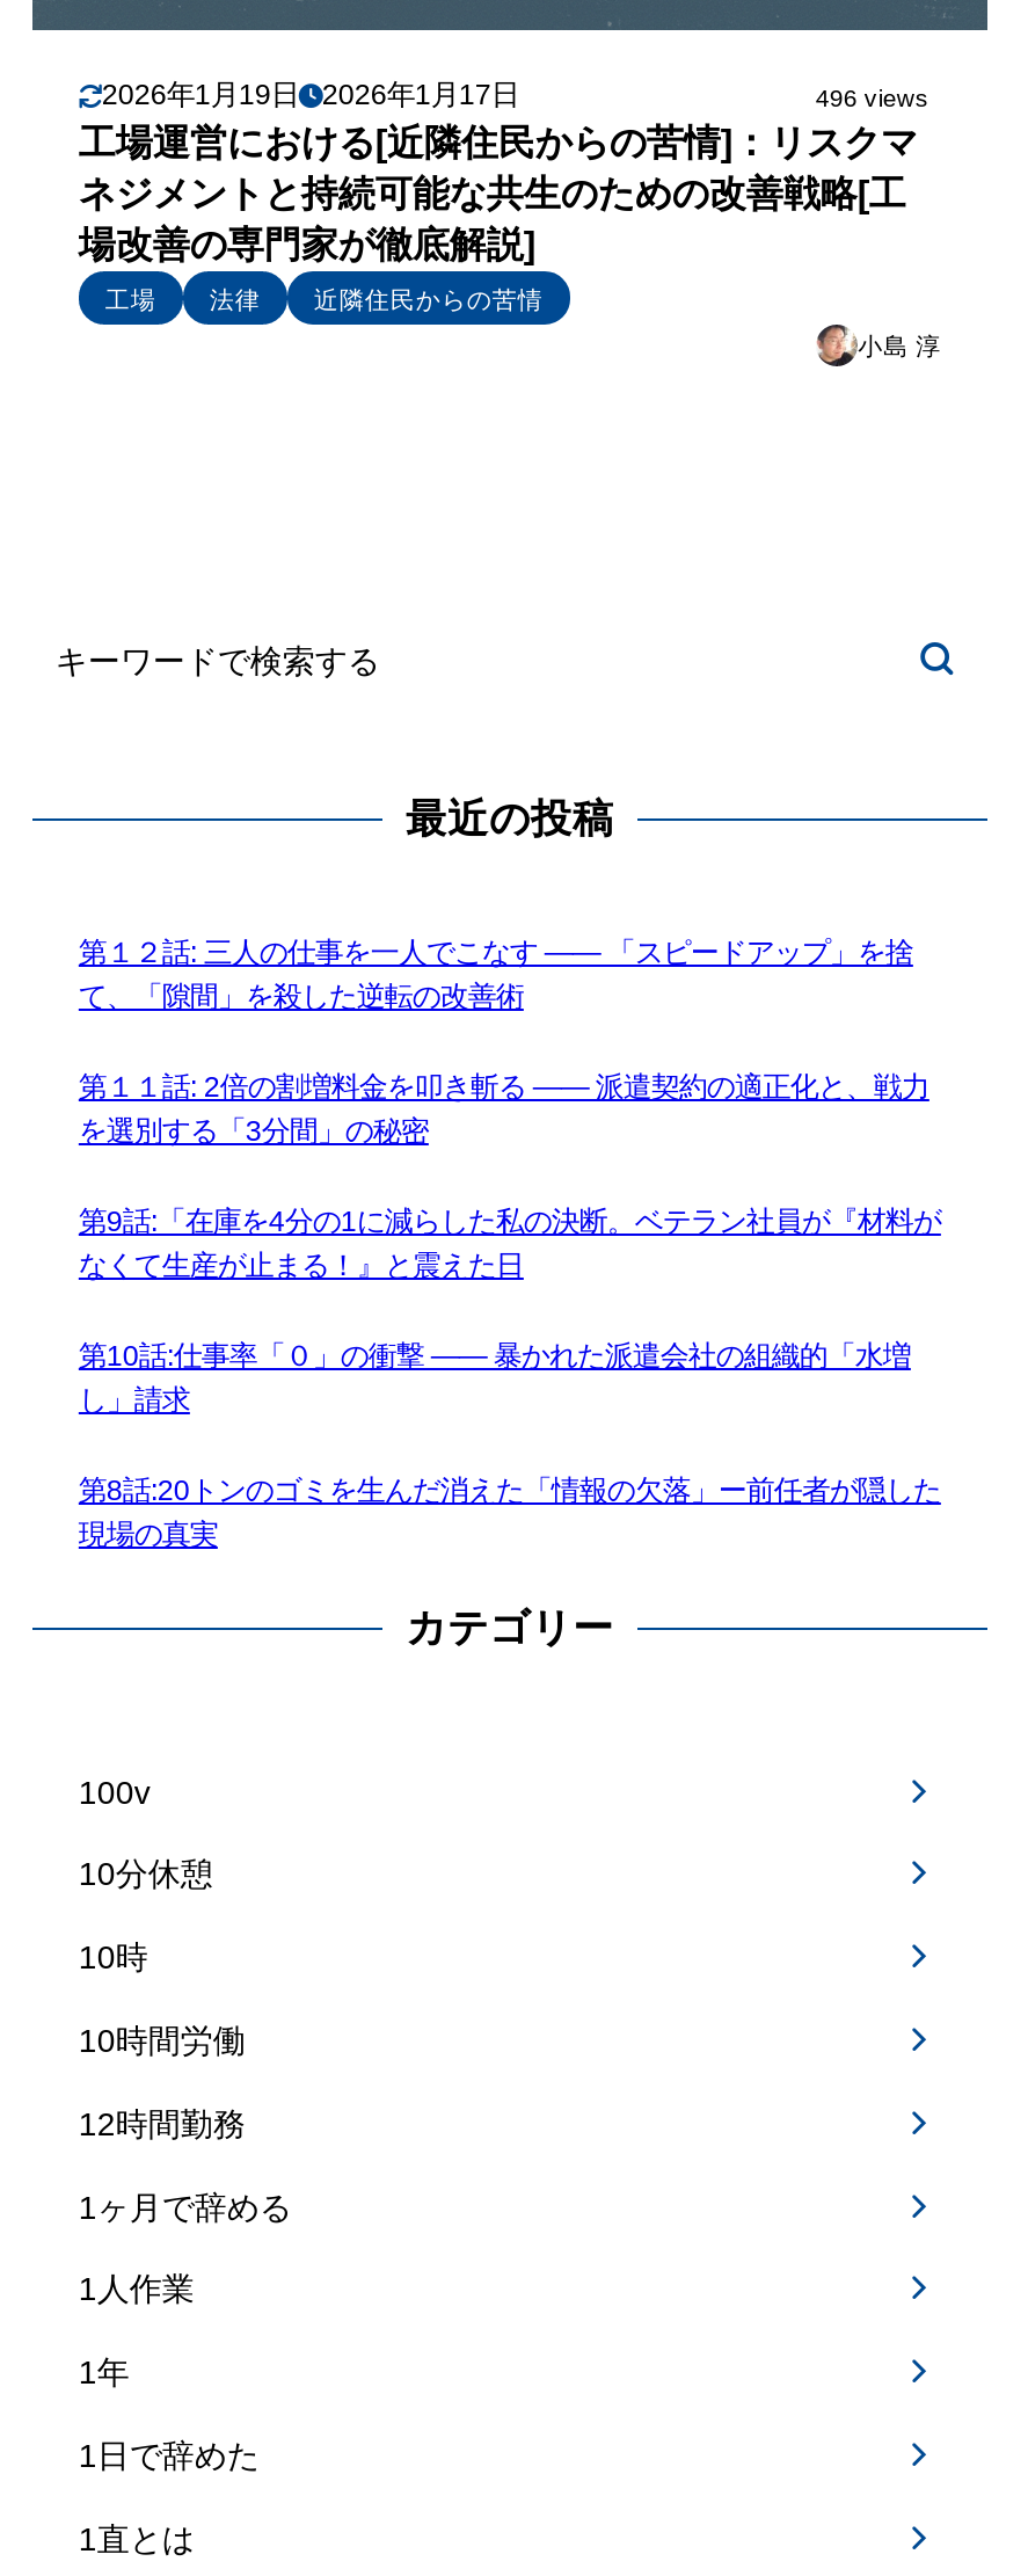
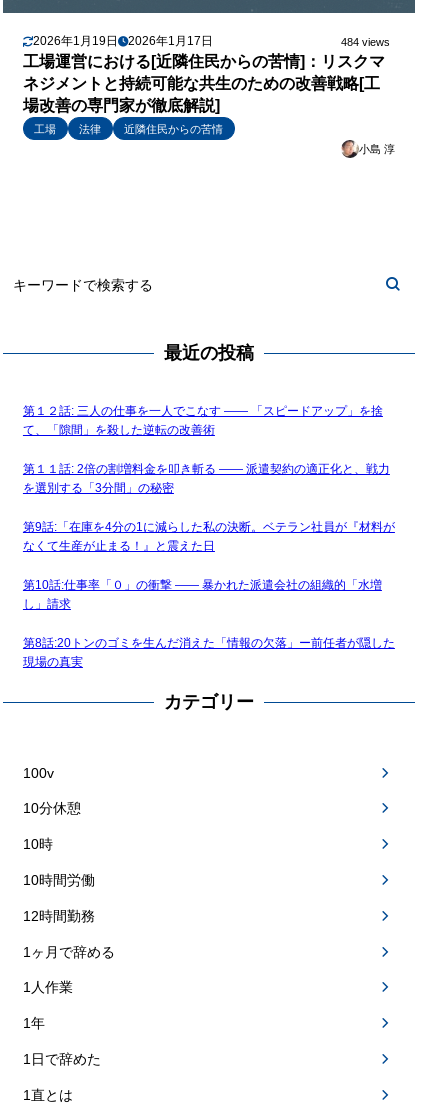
- 496 views
+ 484 views
